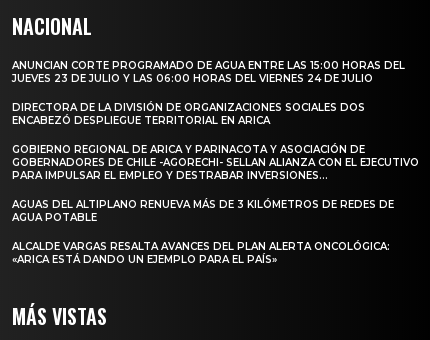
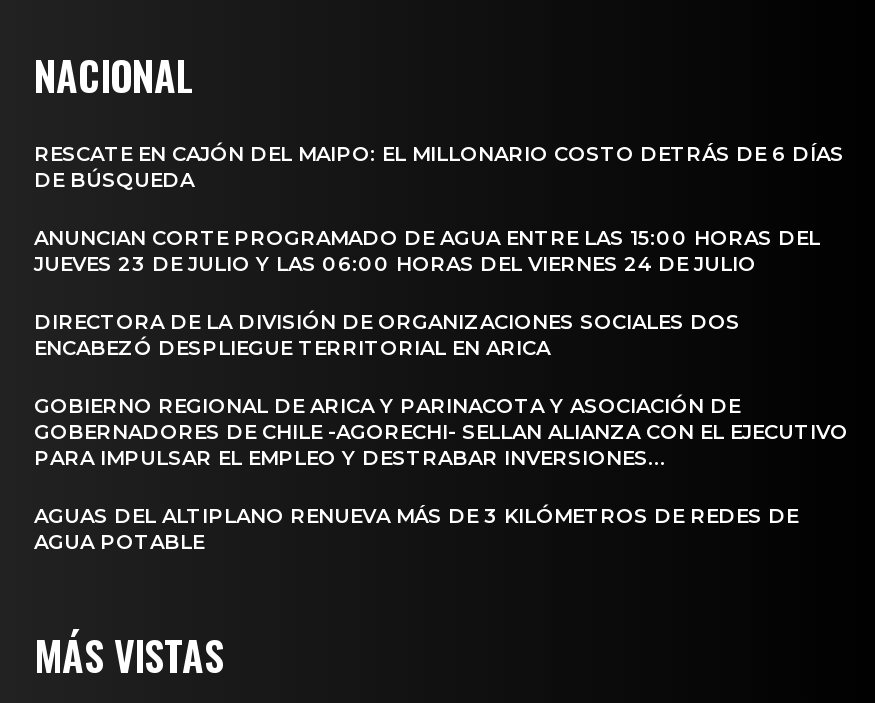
+ RESCATE EN CAJÓN DEL MAIPO: EL MILLONARIO COSTO DETRÁS DE 6 DÍAS
+ DE BÚSQUEDA

moved down: ANUNCIAN CORTE PROGRAMADO DE AGUA ENTRE LAS 15:00 HORAS DEL | JUEVES 23 DE JULIO Y LAS 06:00 HORAS DEL VIERNES 24 DE JULIO | DIRECTORA DE LA DIVISIÓN DE ORGANIZACIONES SOCIALES DOS | ... | AGUAS DEL ALTIPLANO RENUEVA MÁS DE 3 KILÓMETROS DE REDES DE | AGUA POTABLE

- ALCALDE VARGAS RESALTA AVANCES DEL PLAN ALERTA ONCOLÓGICA:
- «ARICA ESTÁ DANDO UN EJEMPLO PARA EL PAÍS»
